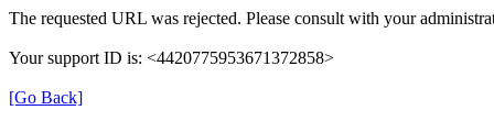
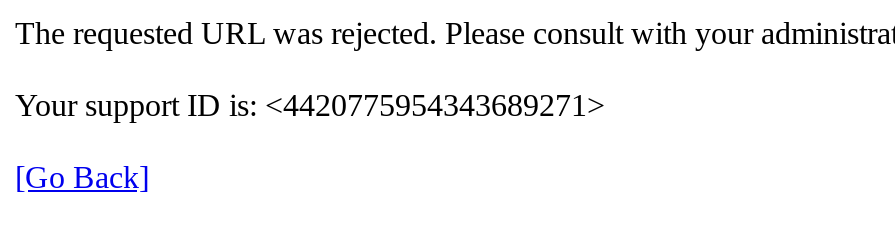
- Your support ID is: <4420775953671372858>
+ Your support ID is: <4420775954343689271>
